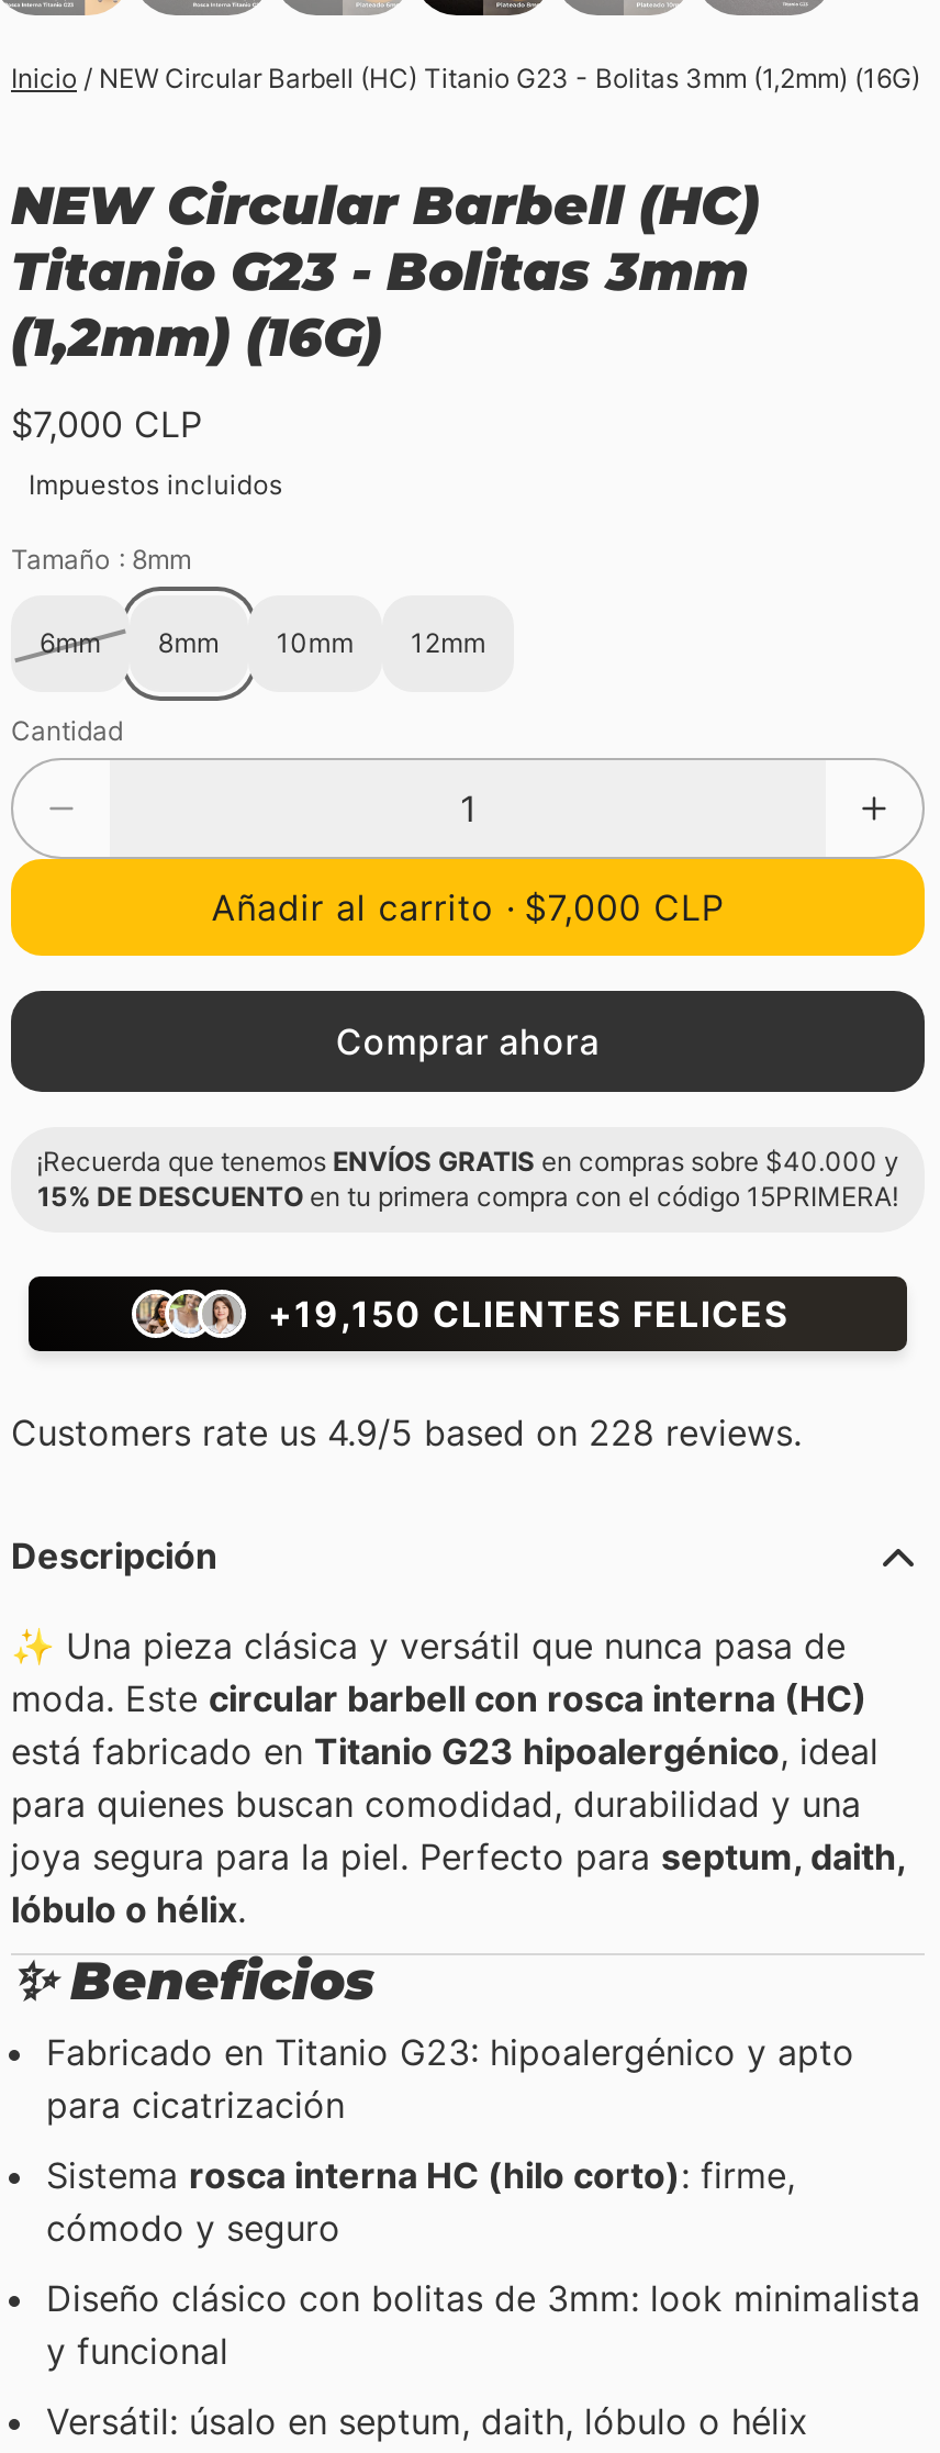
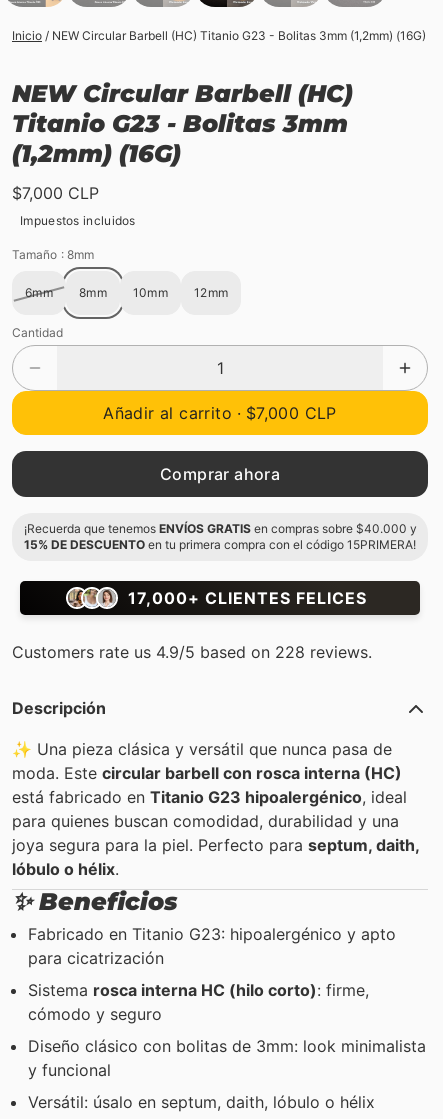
- +19,150 CLIENTES FELICES
+ 17,000+ CLIENTES FELICES
